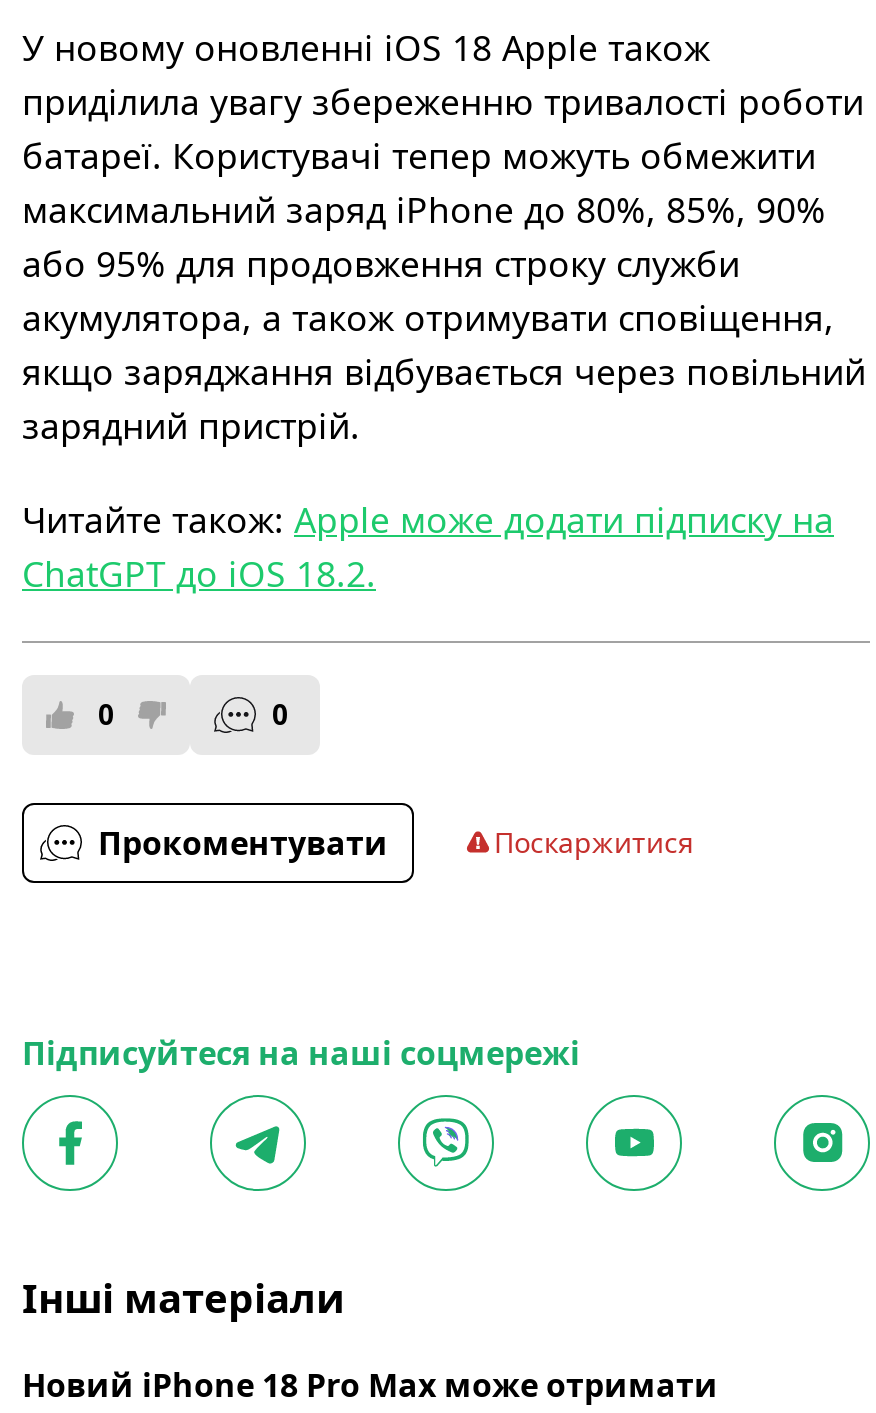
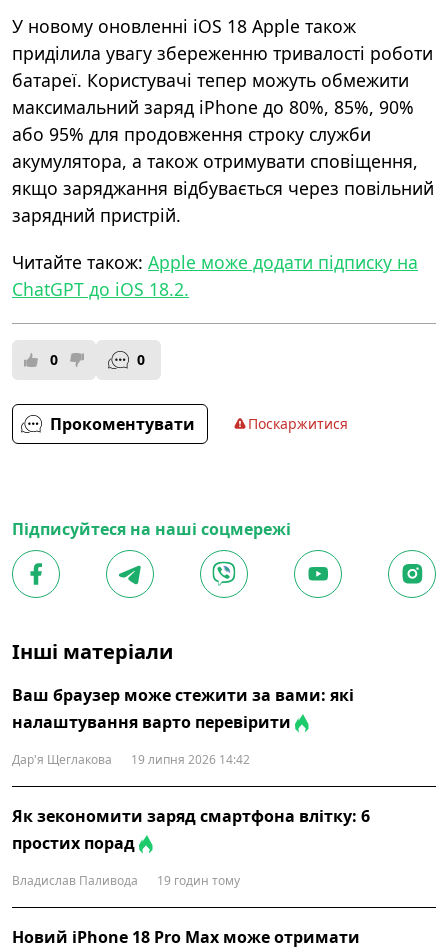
+ Ваш браузер може стежити за вами: які
+ налаштування варто перевірити
+ Дар'я Щеглакова
+ 19 липня 2026 14:42
+ Як зекономити заряд смартфона влітку: 6
+ простих порад
+ Владислав Паливода
+ 19 годин тому
